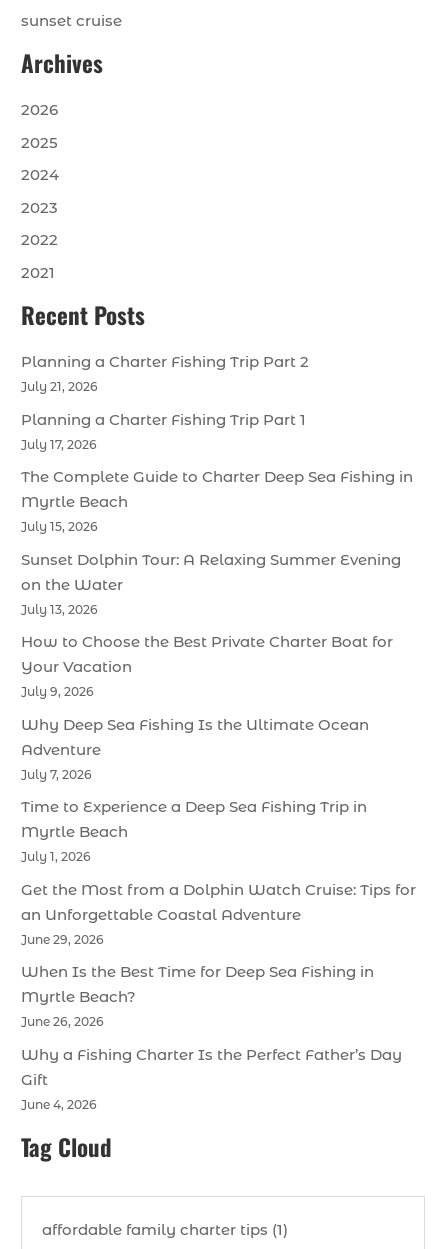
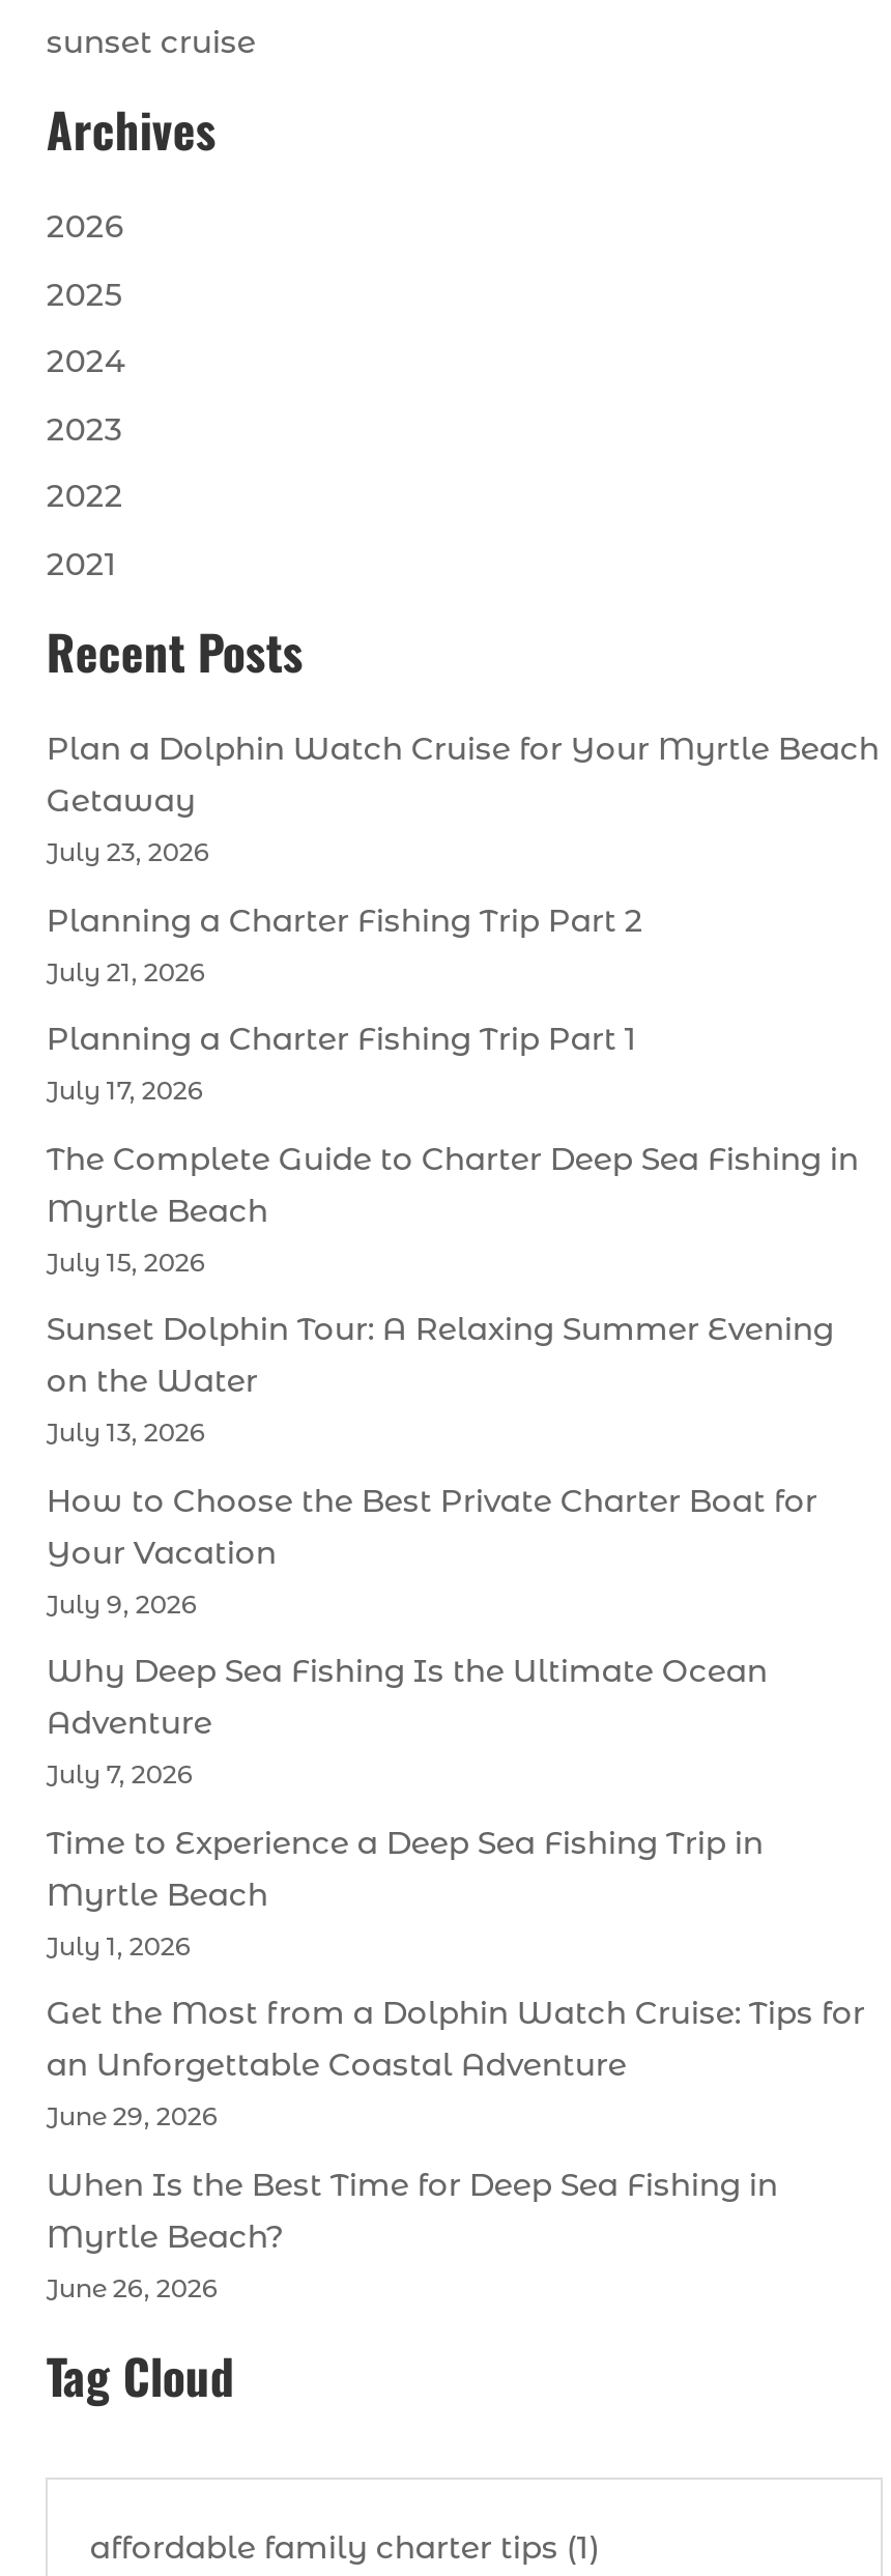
+ Plan a Dolphin Watch Cruise for Your Myrtle Beach
+ Getaway
+ July 23, 2026

moved down: Planning a Charter Fishing Trip Part 2 | July 21, 2026 | Planning a Charter Fishing Trip Part 1 | ... | Myrtle Beach? | June 26, 2026

- Why a Fishing Charter Is the Perfect Father’s Day
- Gift
- June 4, 2026
